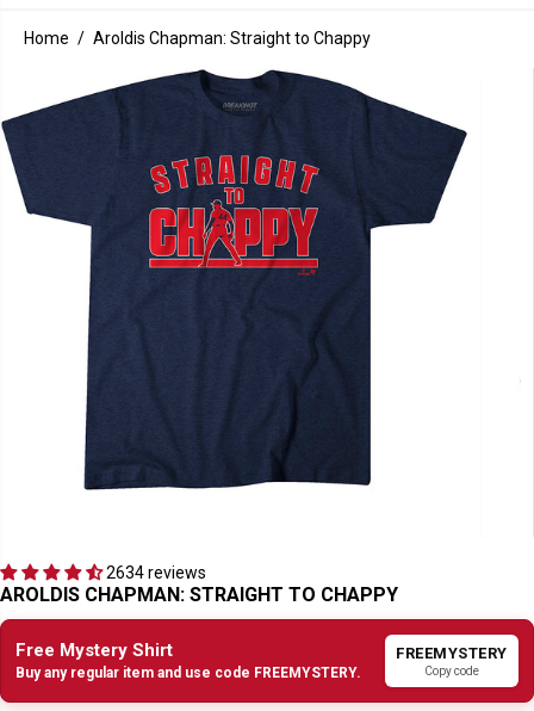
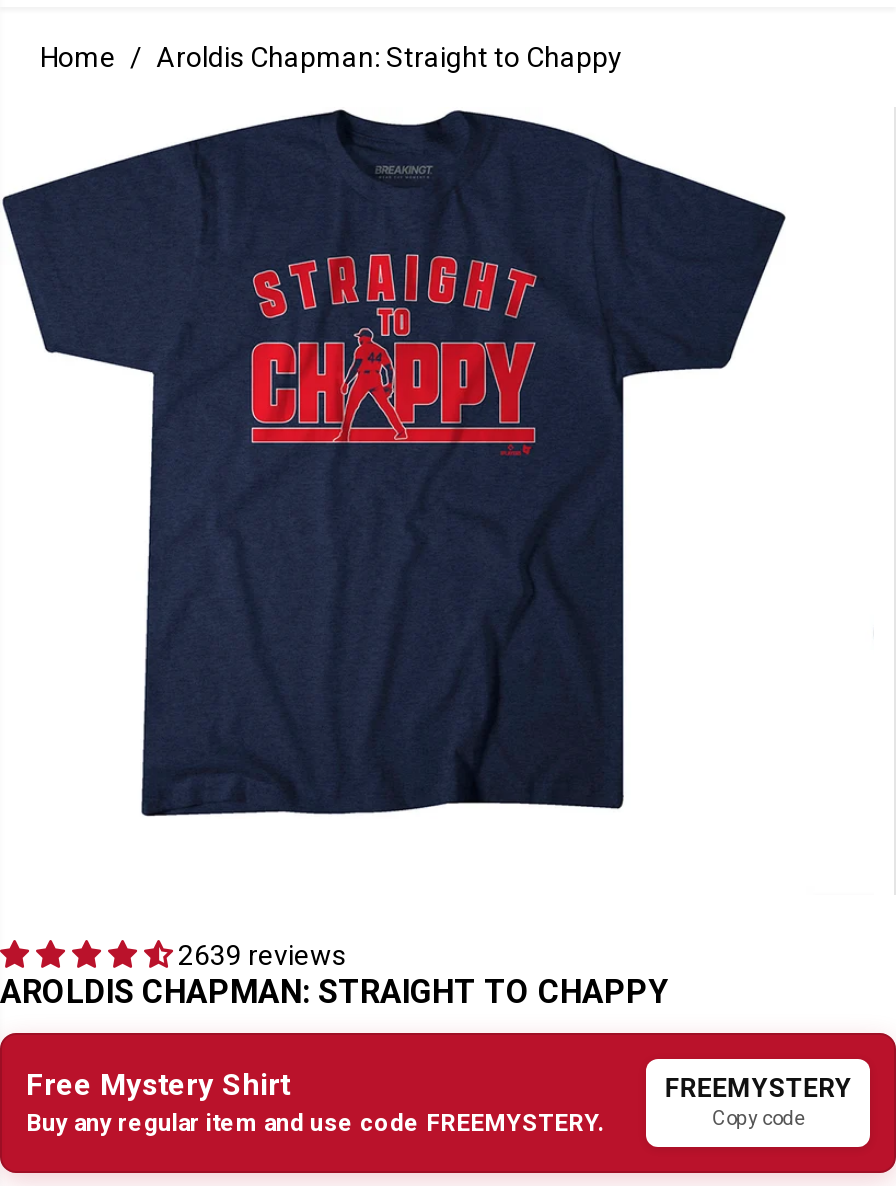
- 2634 reviews
+ 2639 reviews
